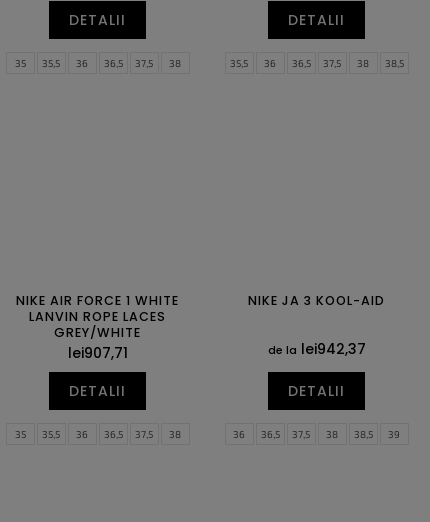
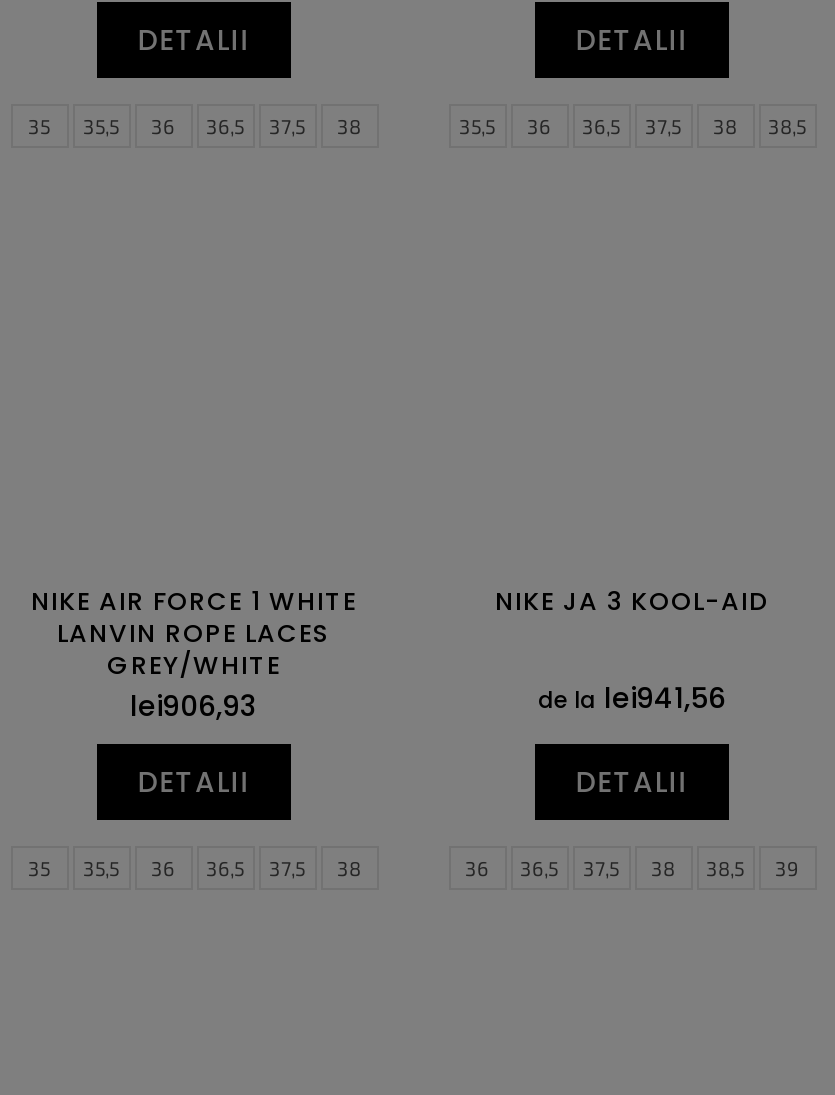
- lei907,71
+ lei906,93

- de la lei942,37
+ de la lei941,56
